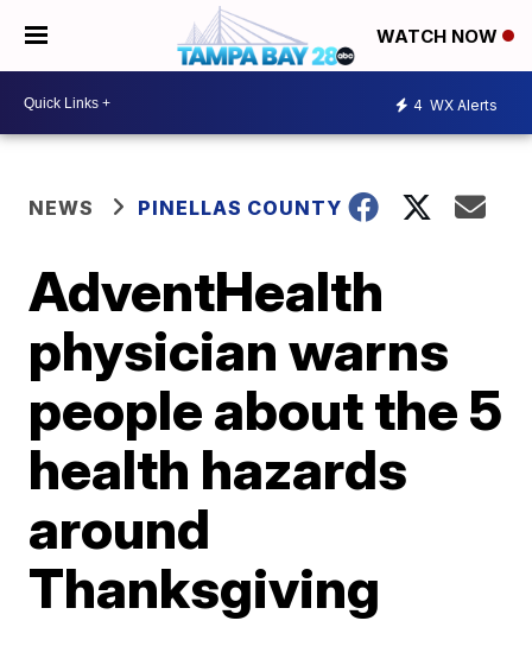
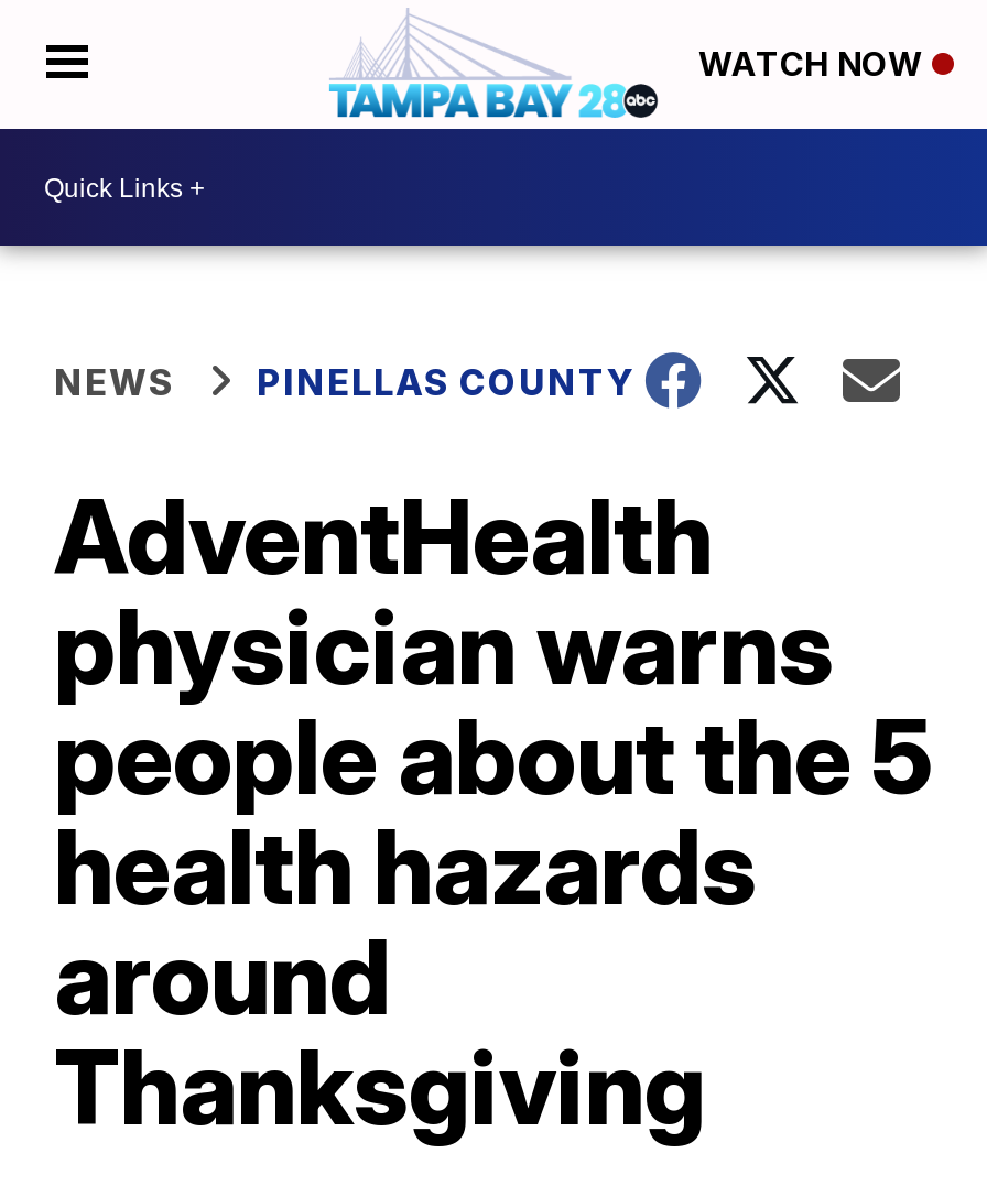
- 4 WX Alerts
